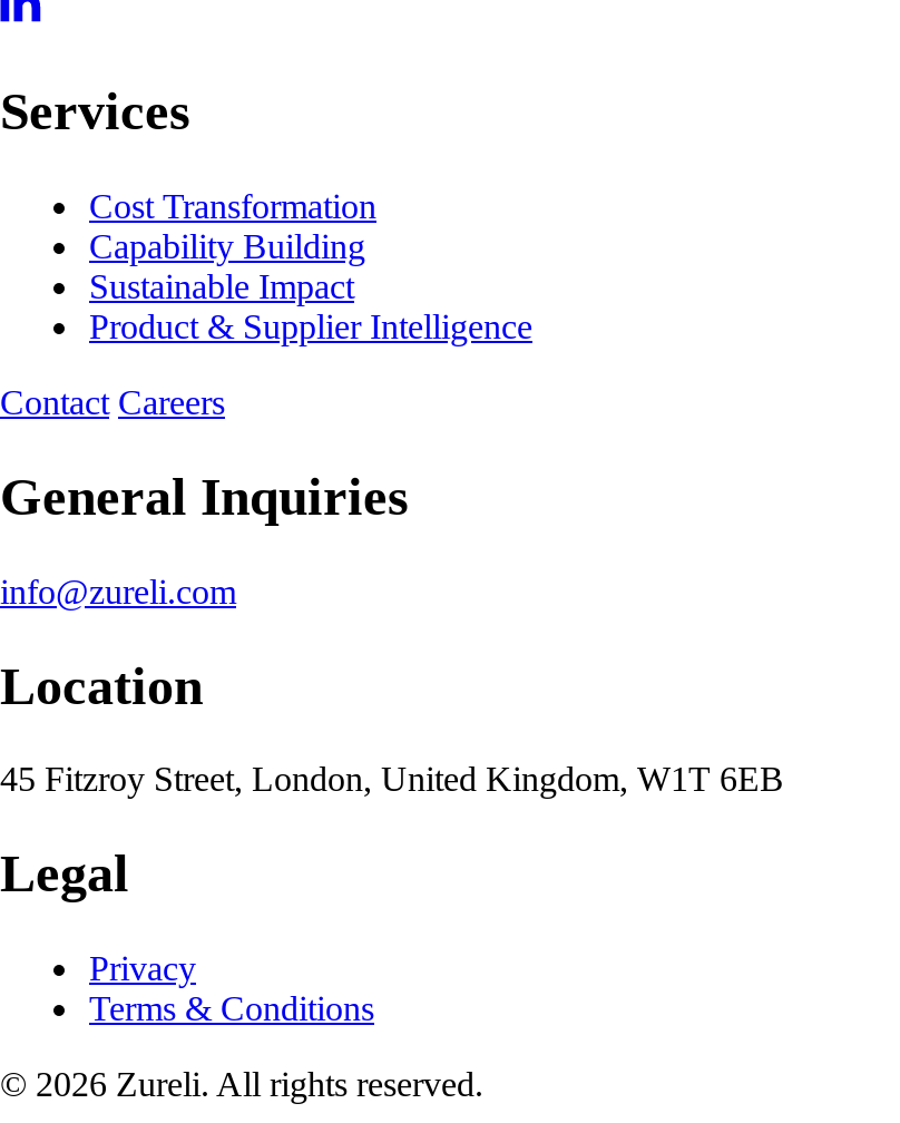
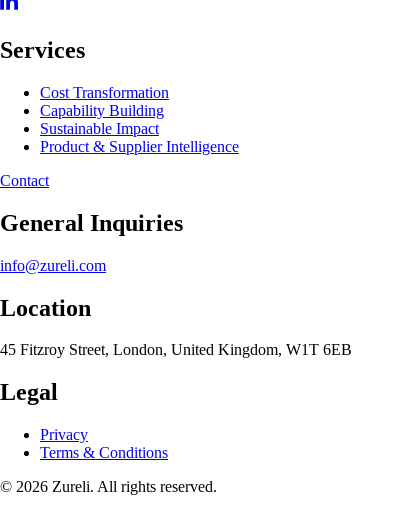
- Contact Careers
+ Contact
